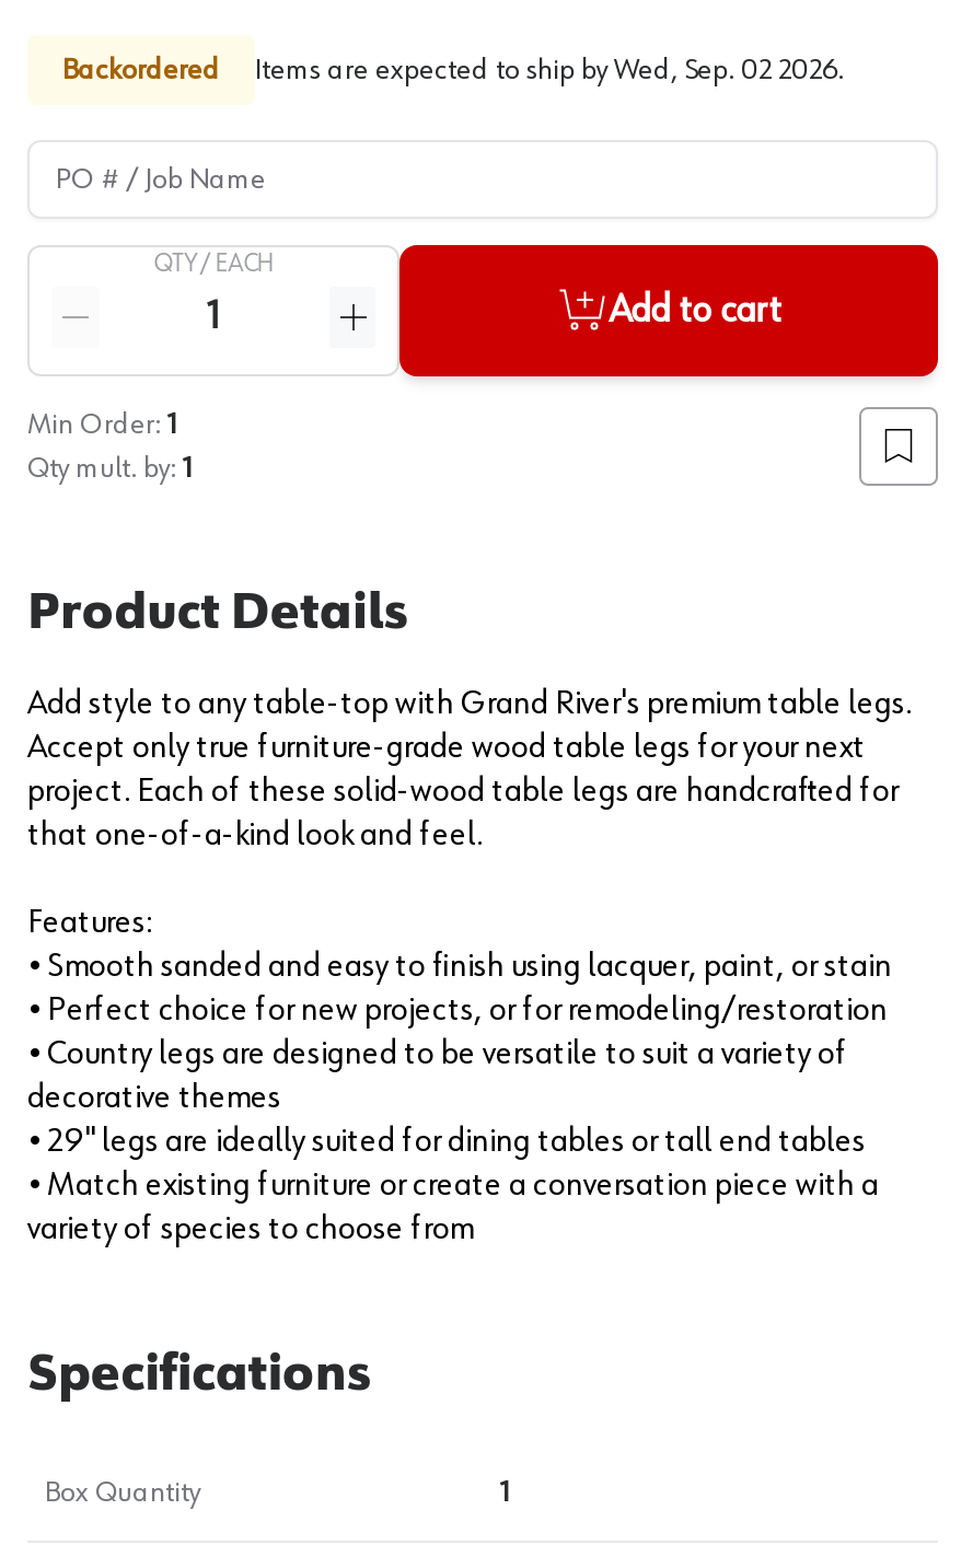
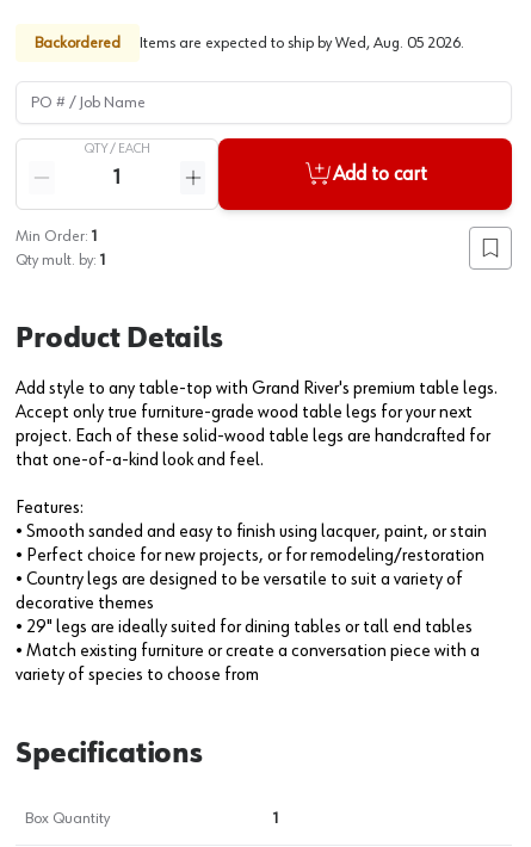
- Items are expected to ship by Wed, Sep. 02 2026.
+ Items are expected to ship by Wed, Aug. 05 2026.
